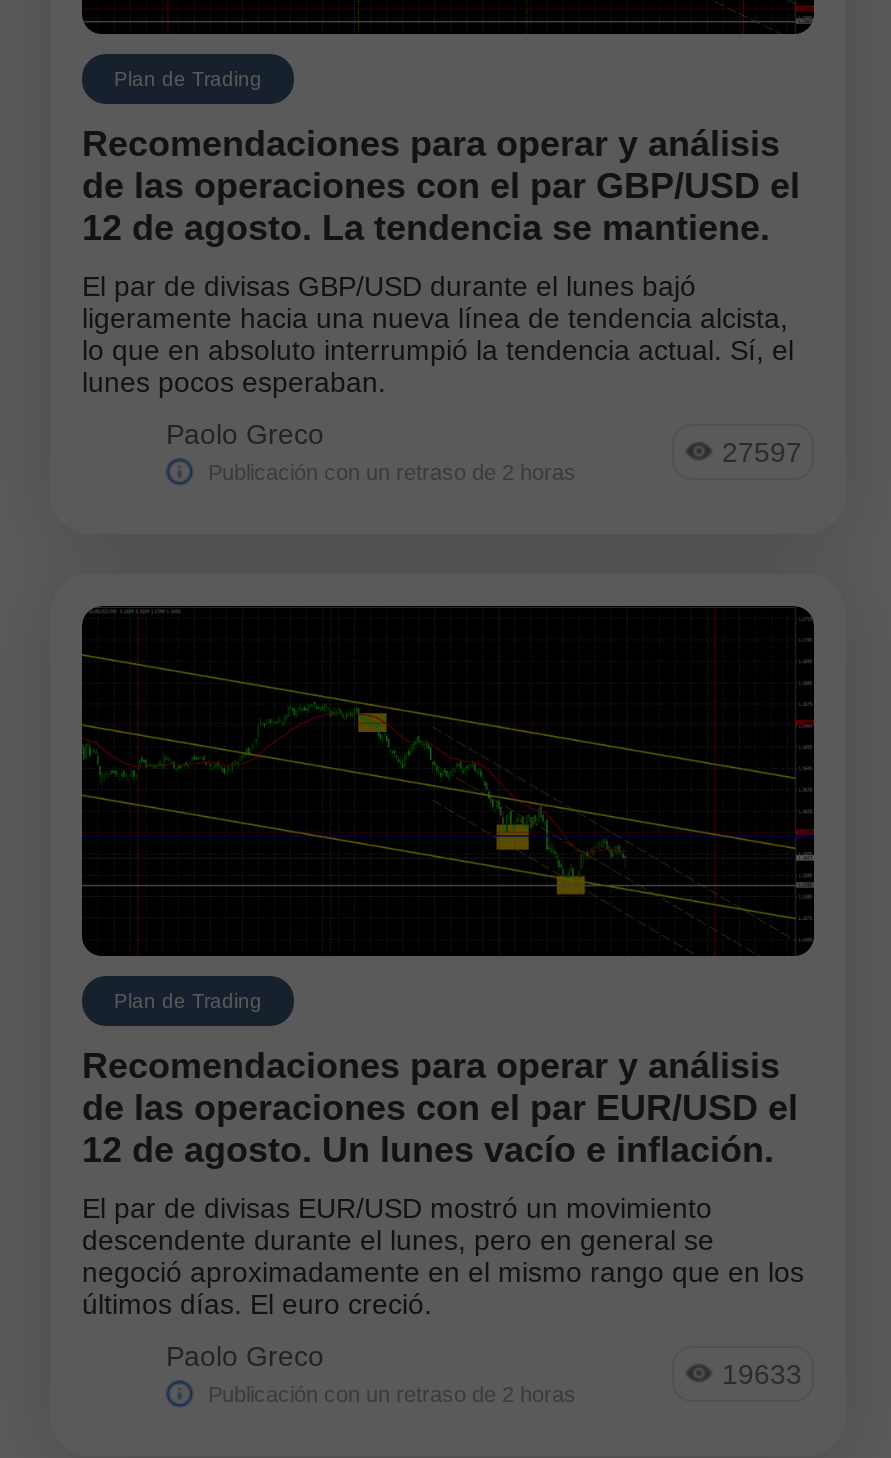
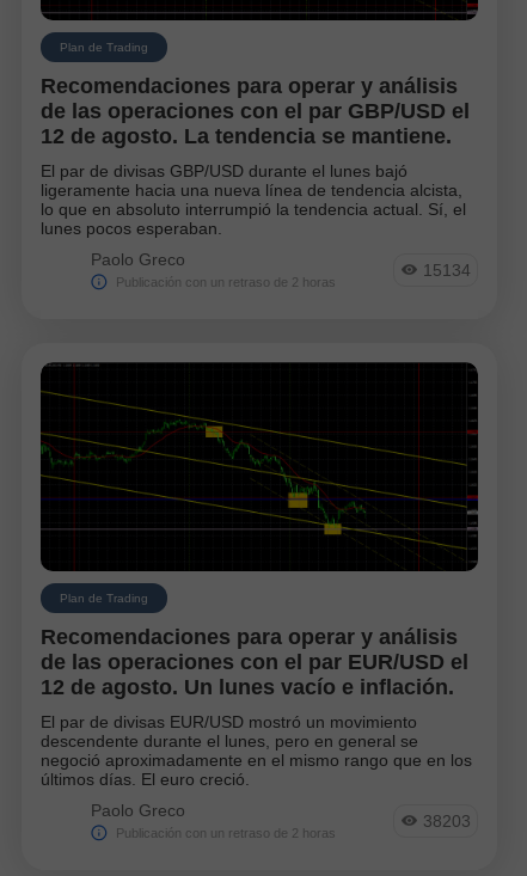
- 27597
+ 15134

- 19633
+ 38203
